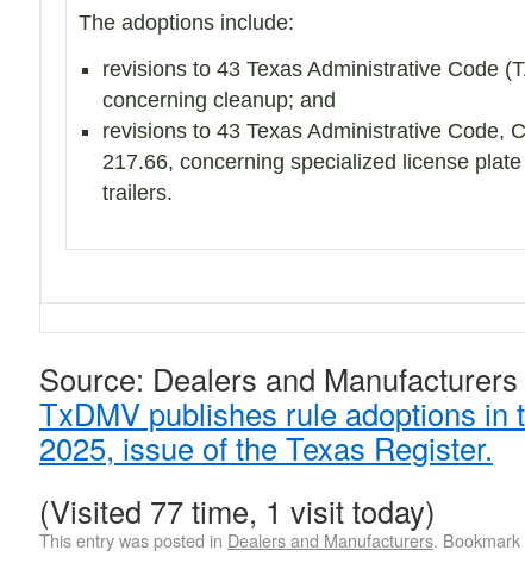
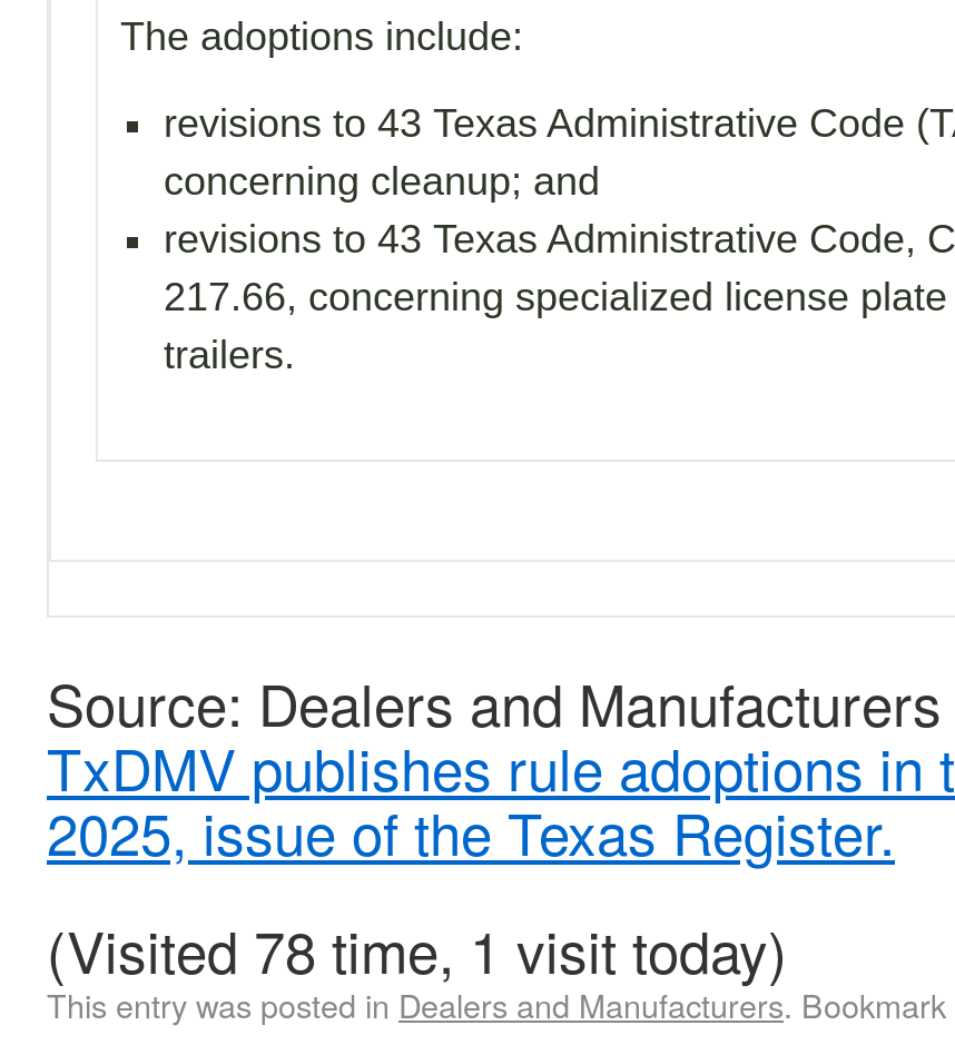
- (Visited 77 time, 1 visit today)
+ (Visited 78 time, 1 visit today)
